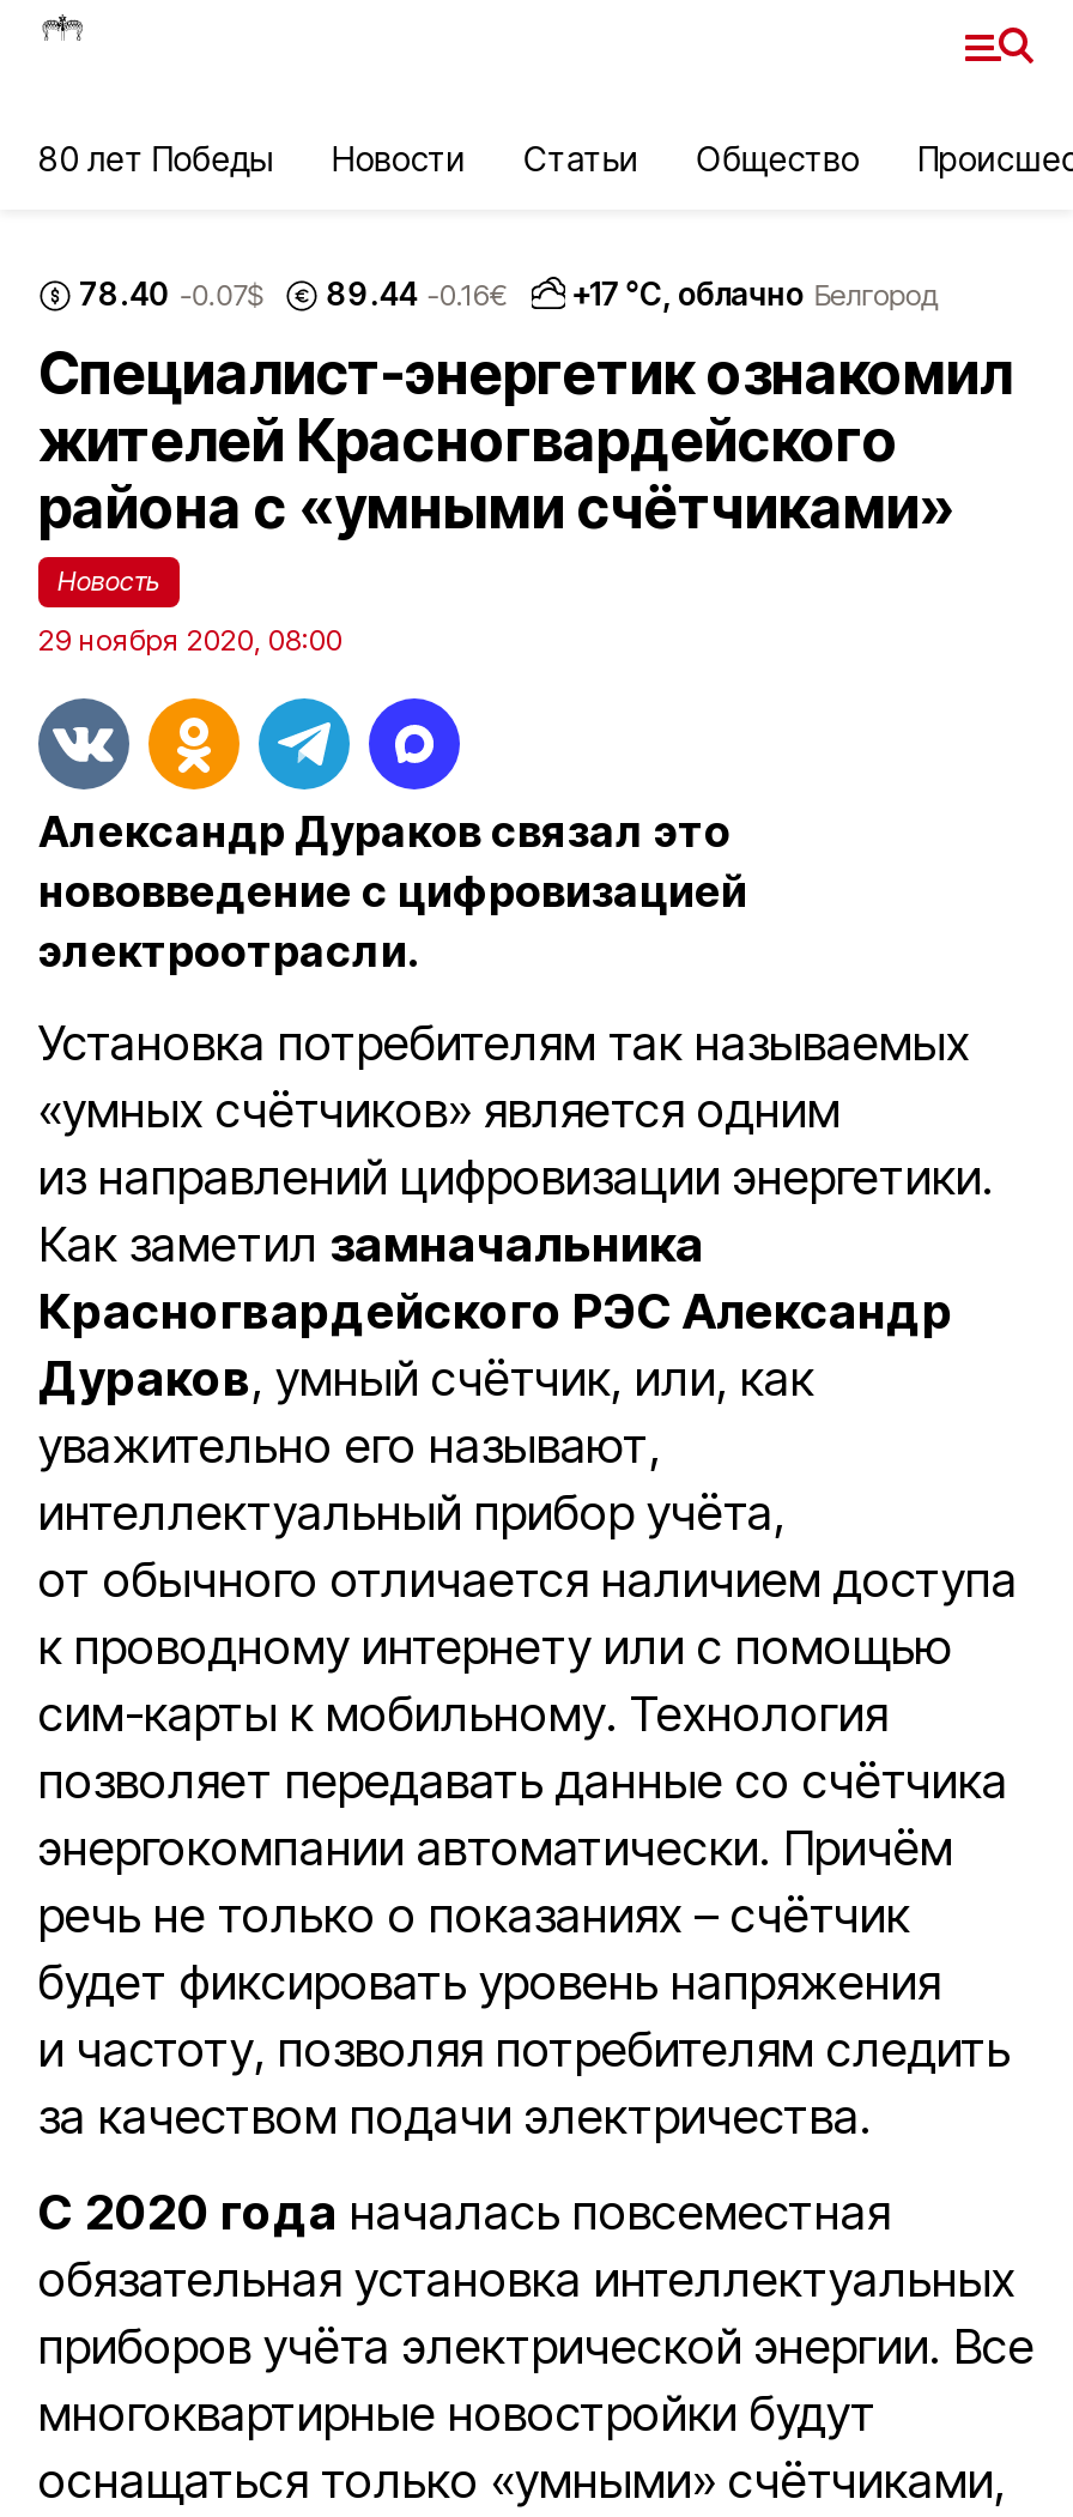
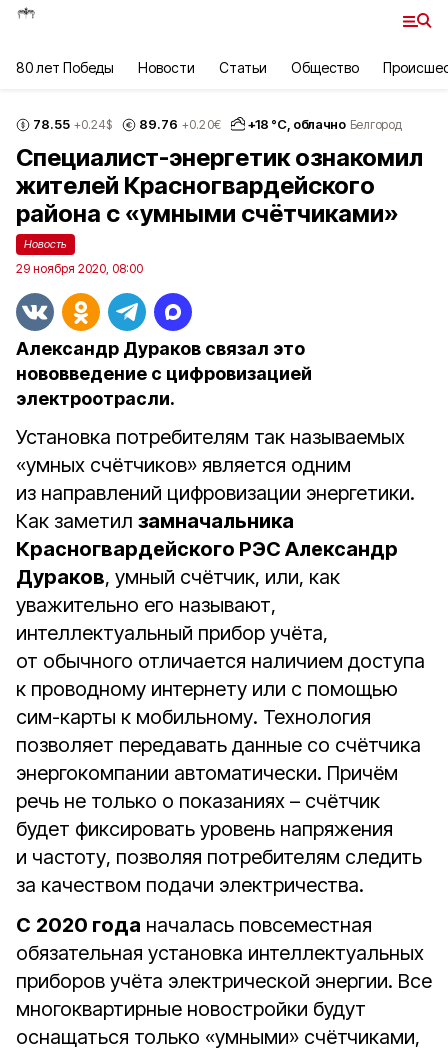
- 78.40 -0.07$
+ 78.55 +0.24$

- 89.44 -0.16€
+ 89.76 +0.20€

- +17 °С, облачно Белгород
+ +18 °С, облачно Белгород
